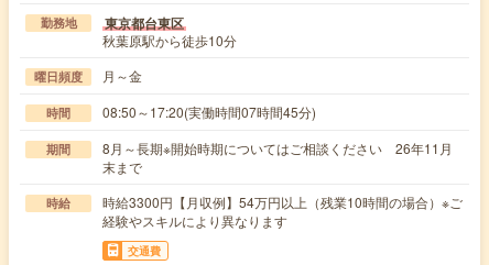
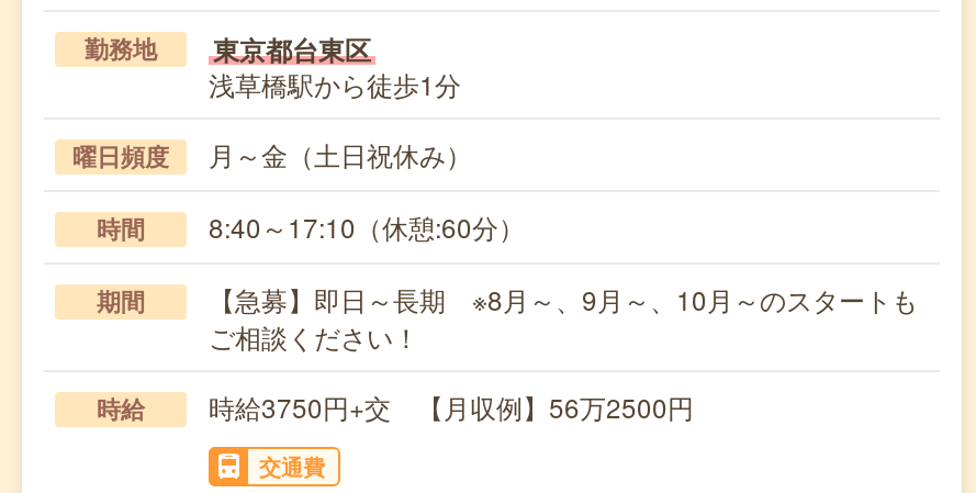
- 秋葉原駅から徒歩10分
+ 浅草橋駅から徒歩1分

- 月～金
+ 月～金（土日祝休み）

- 08:50～17:20(実働時間07時間45分)
+ 8:40～17:10（休憩:60分）

- 8月～長期※開始時期についてはご相談ください 26年11月
- 末まで
+ 【急募】即日～長期 ※8月～、9月～、10月～のスタートも
+ ご相談ください！

- 時給3300円【月収例】54万円以上（残業10時間の場合）※ご
- 経験やスキルにより異なります
+ 時給3750円+交 【月収例】56万2500円
